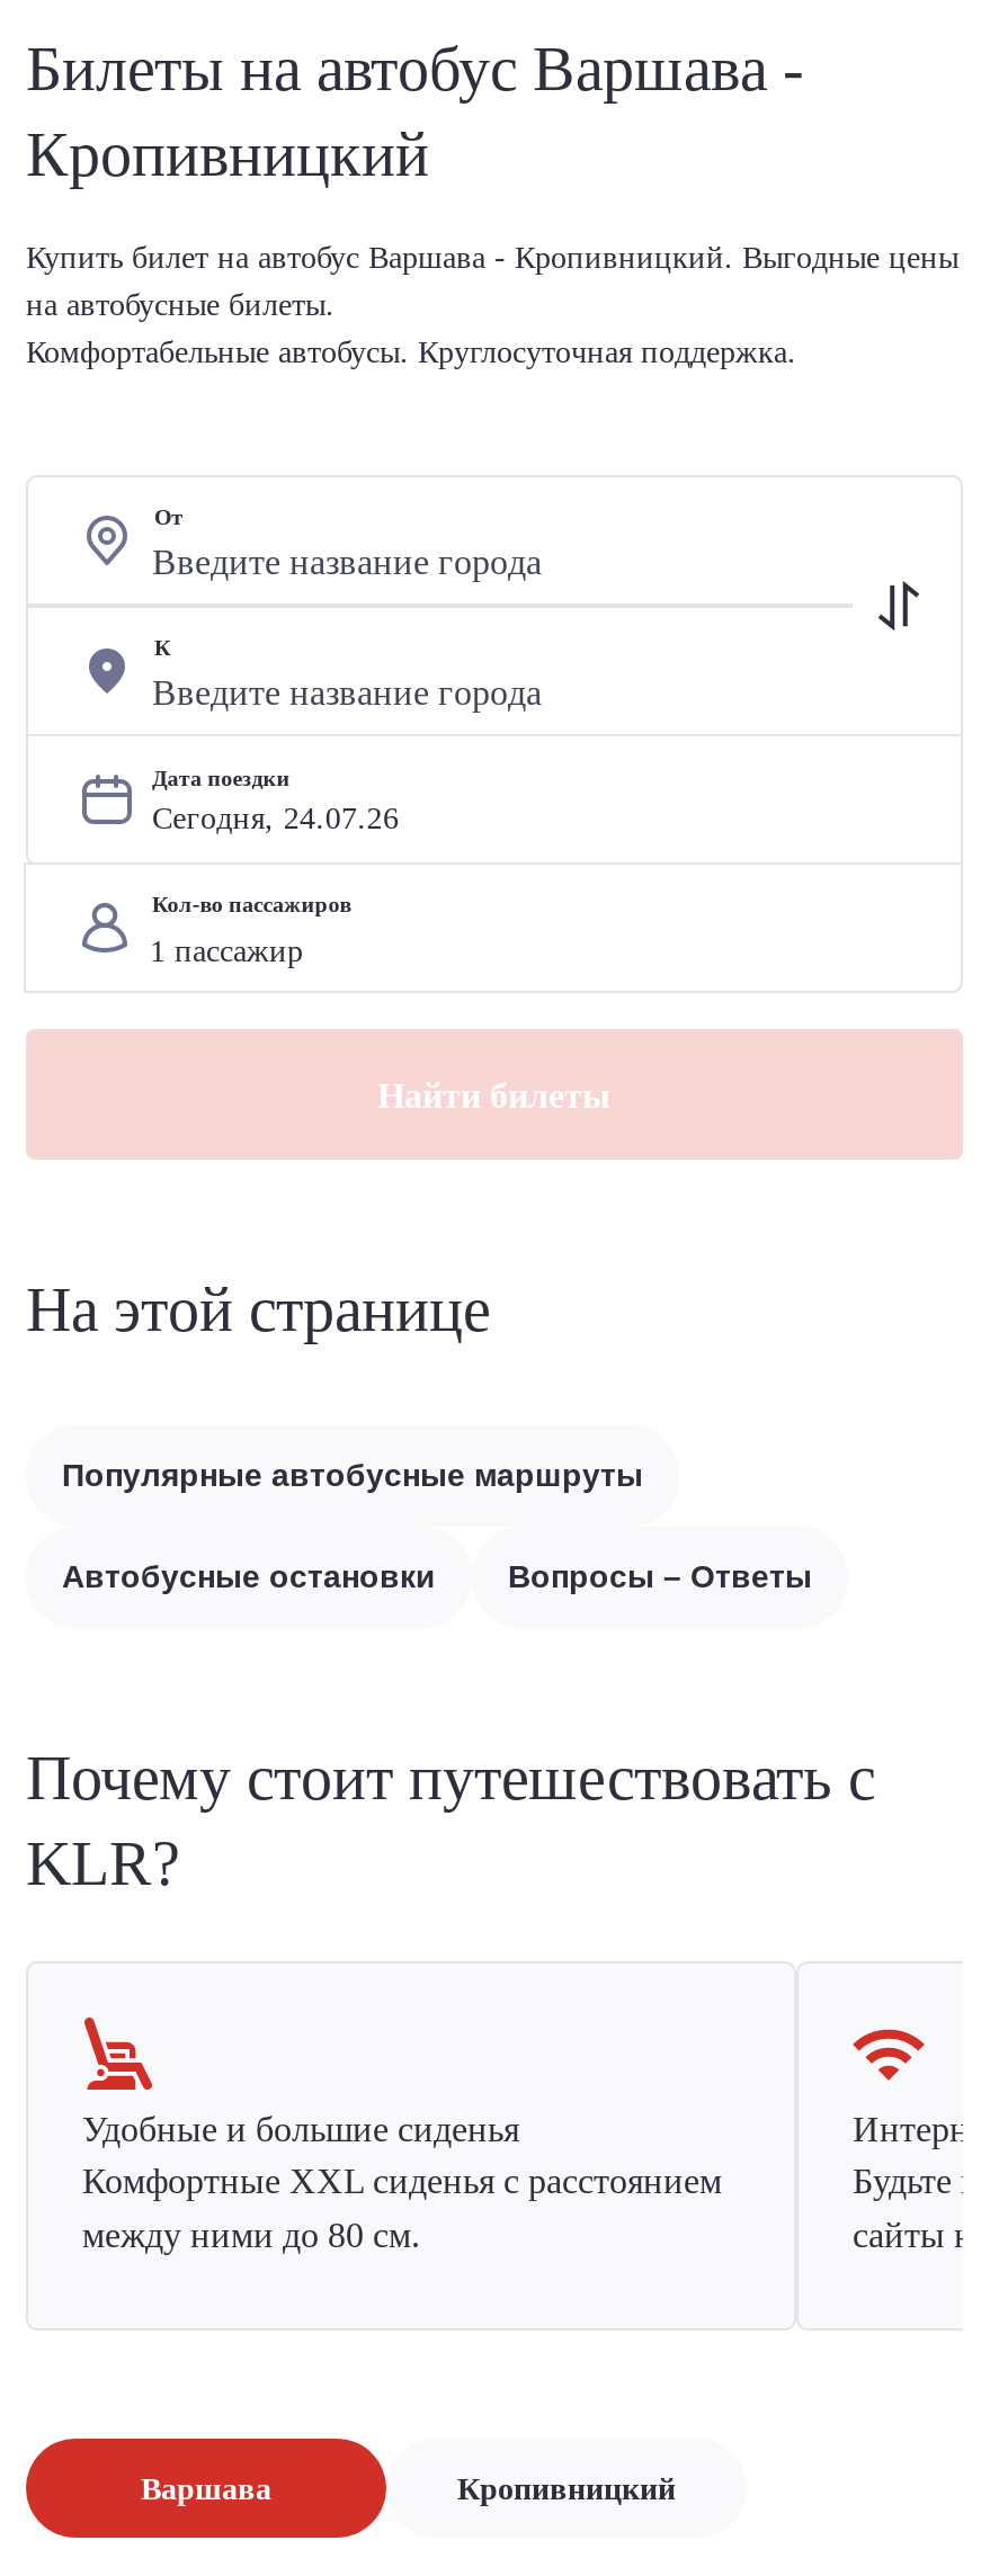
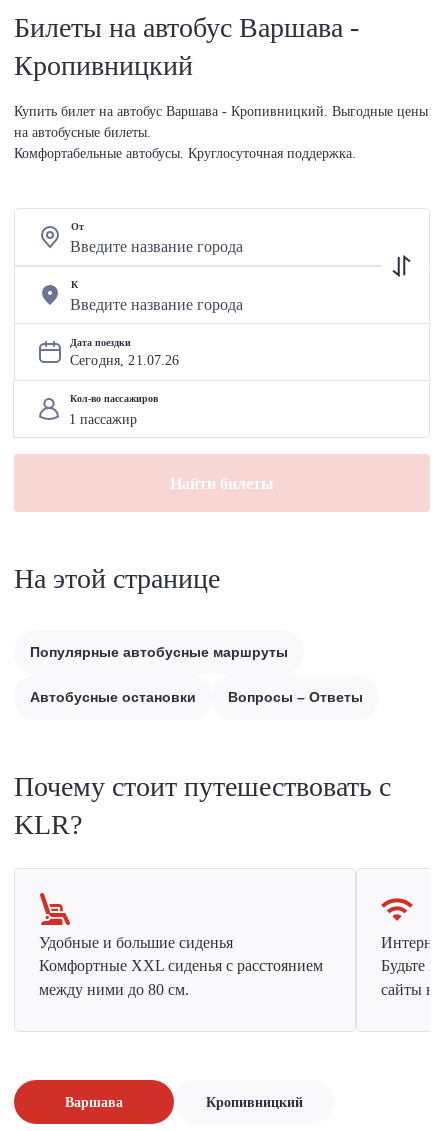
- Сегодня, 24.07.26
+ Сегодня, 21.07.26
